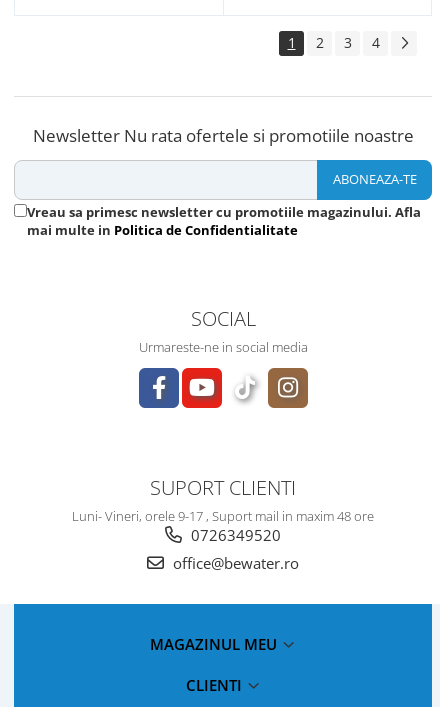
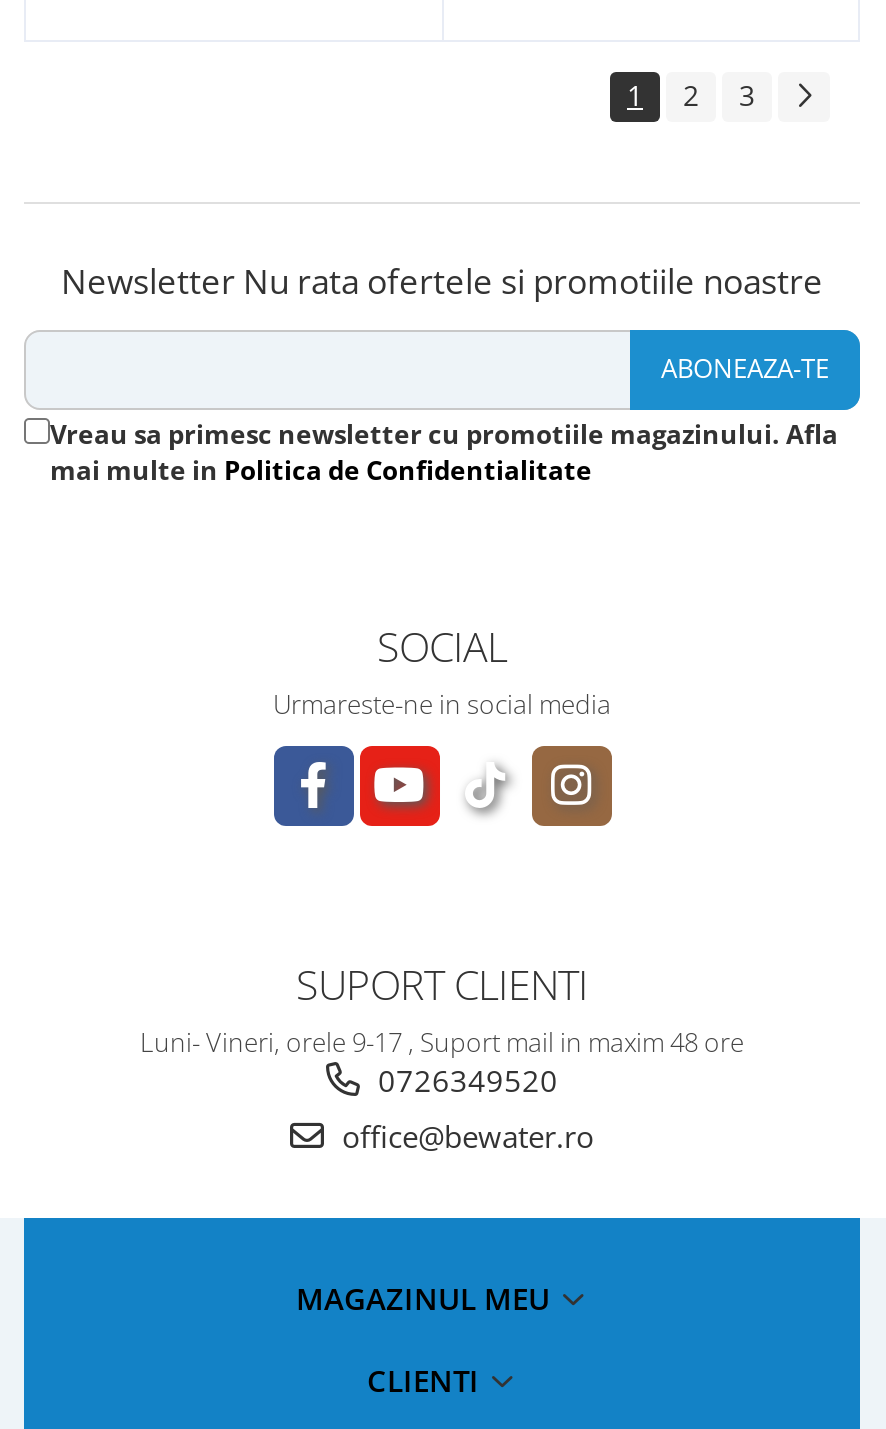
- 4
